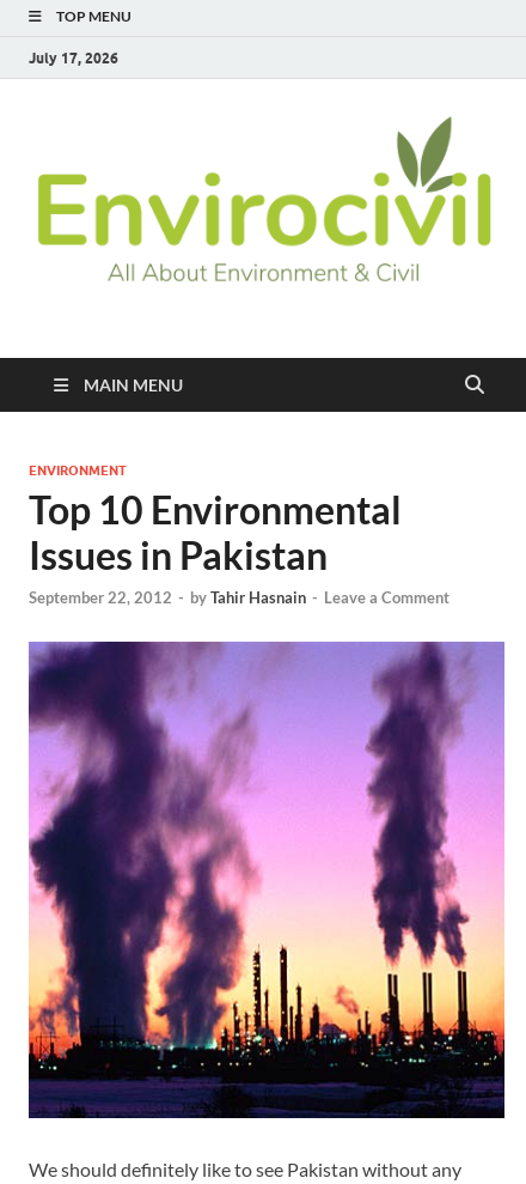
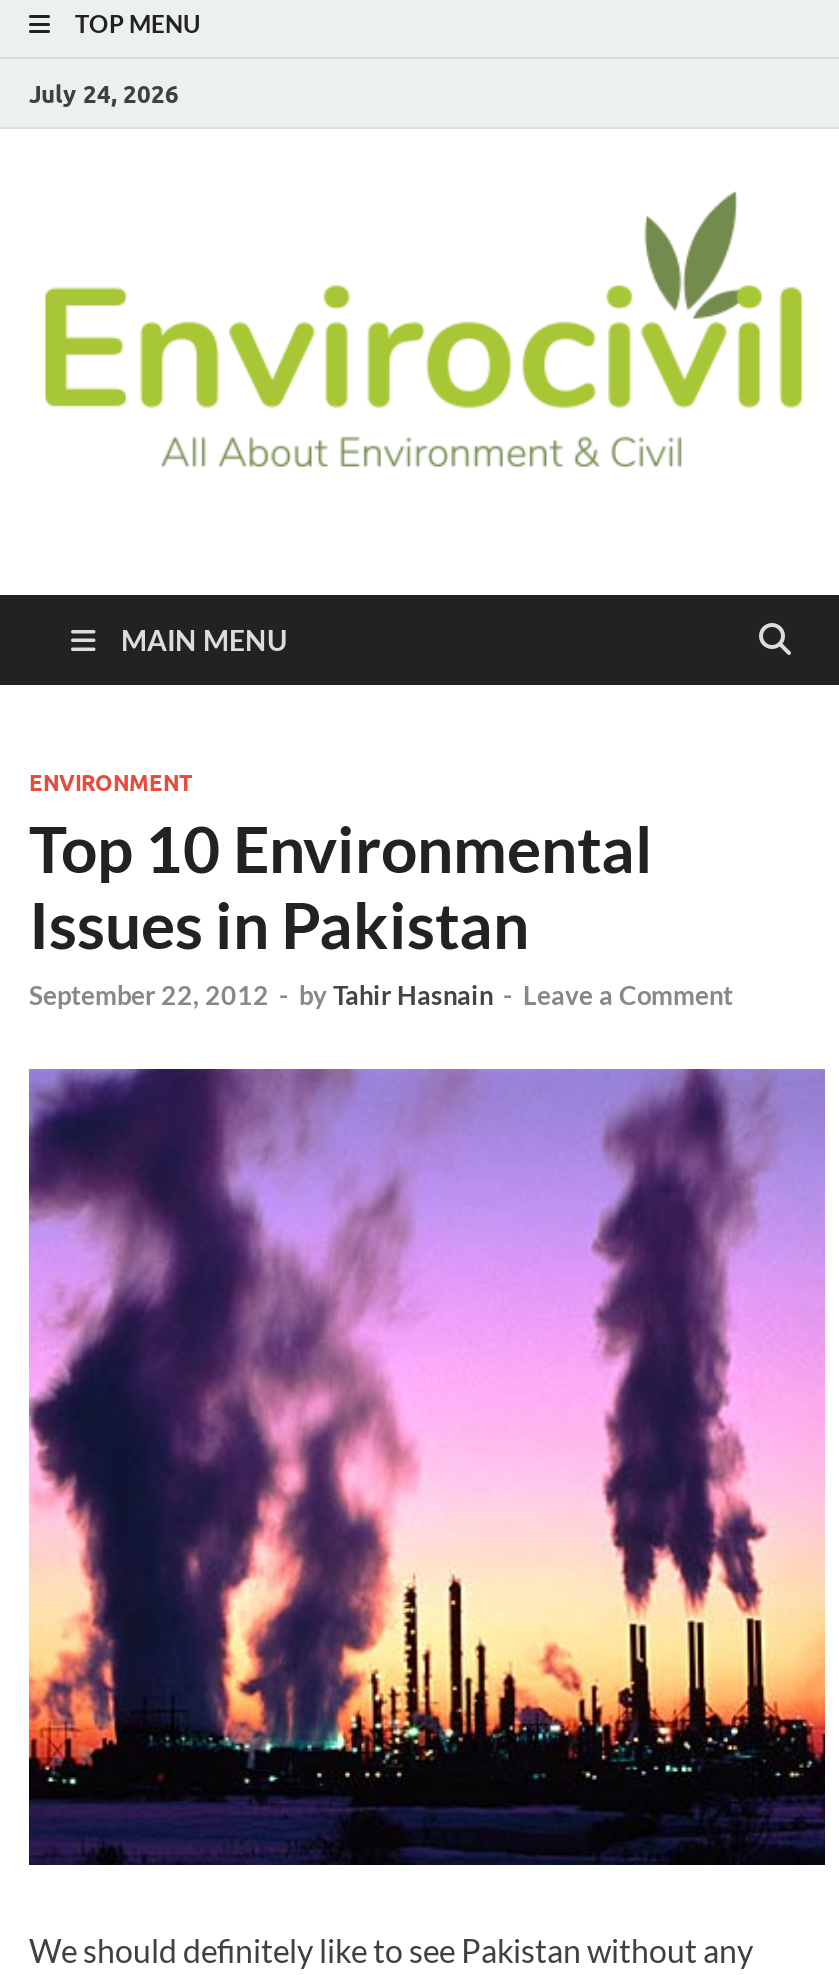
- July 17, 2026
+ July 24, 2026
